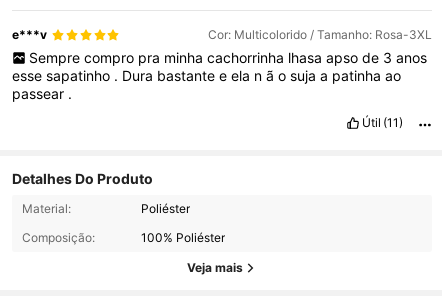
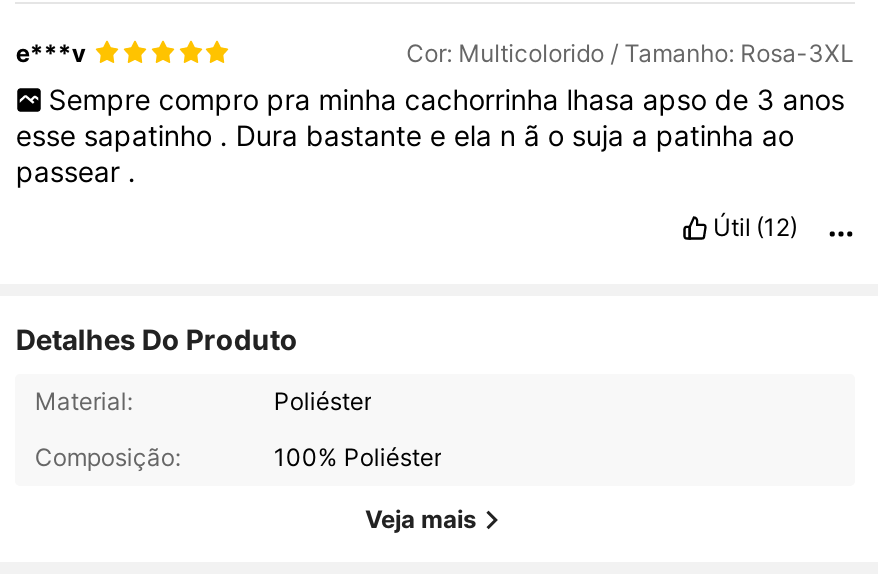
- Útil (11)
+ Útil (12)
